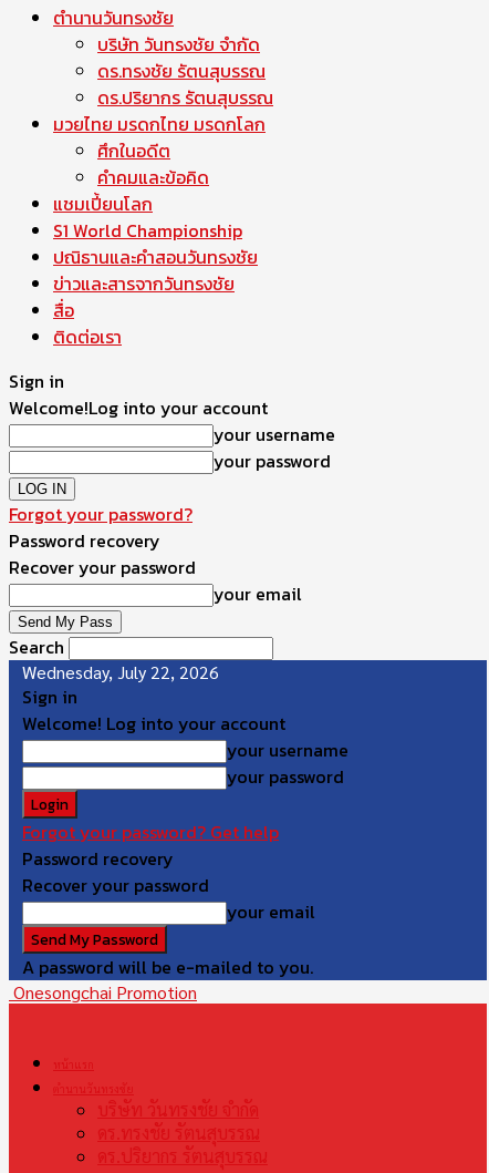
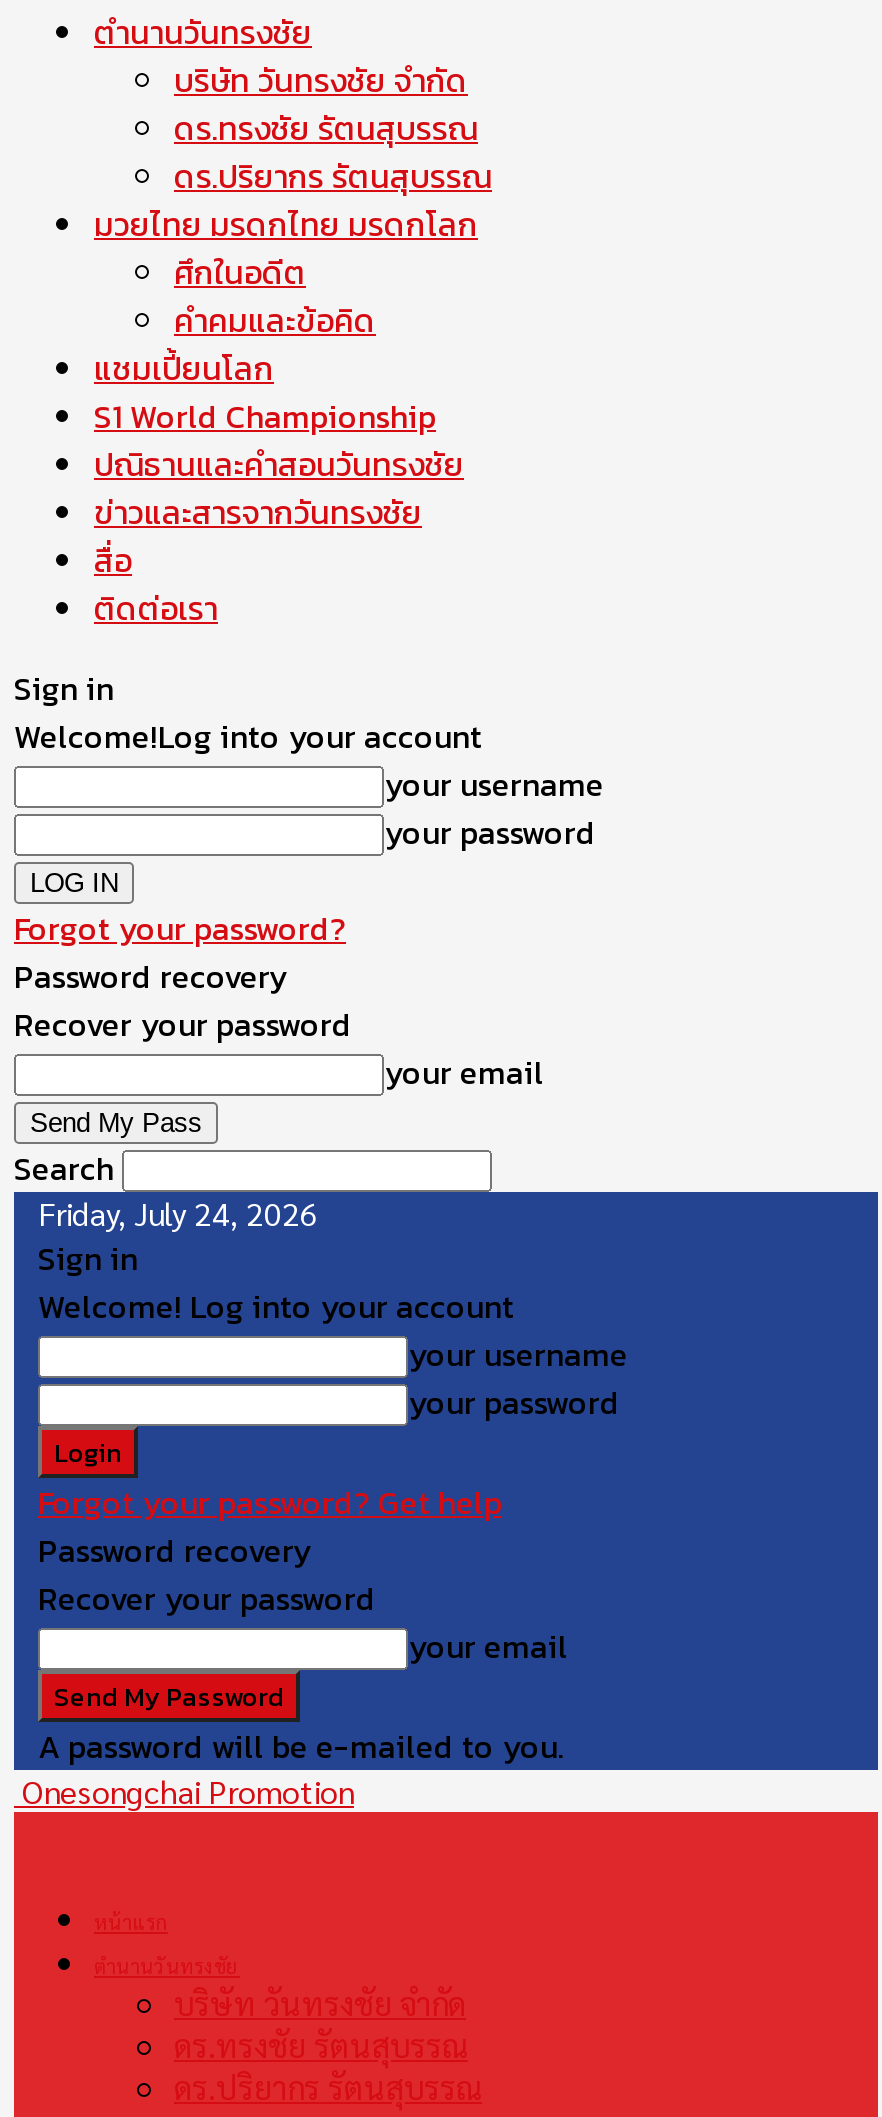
- Wednesday, July 22, 2026
+ Friday, July 24, 2026
